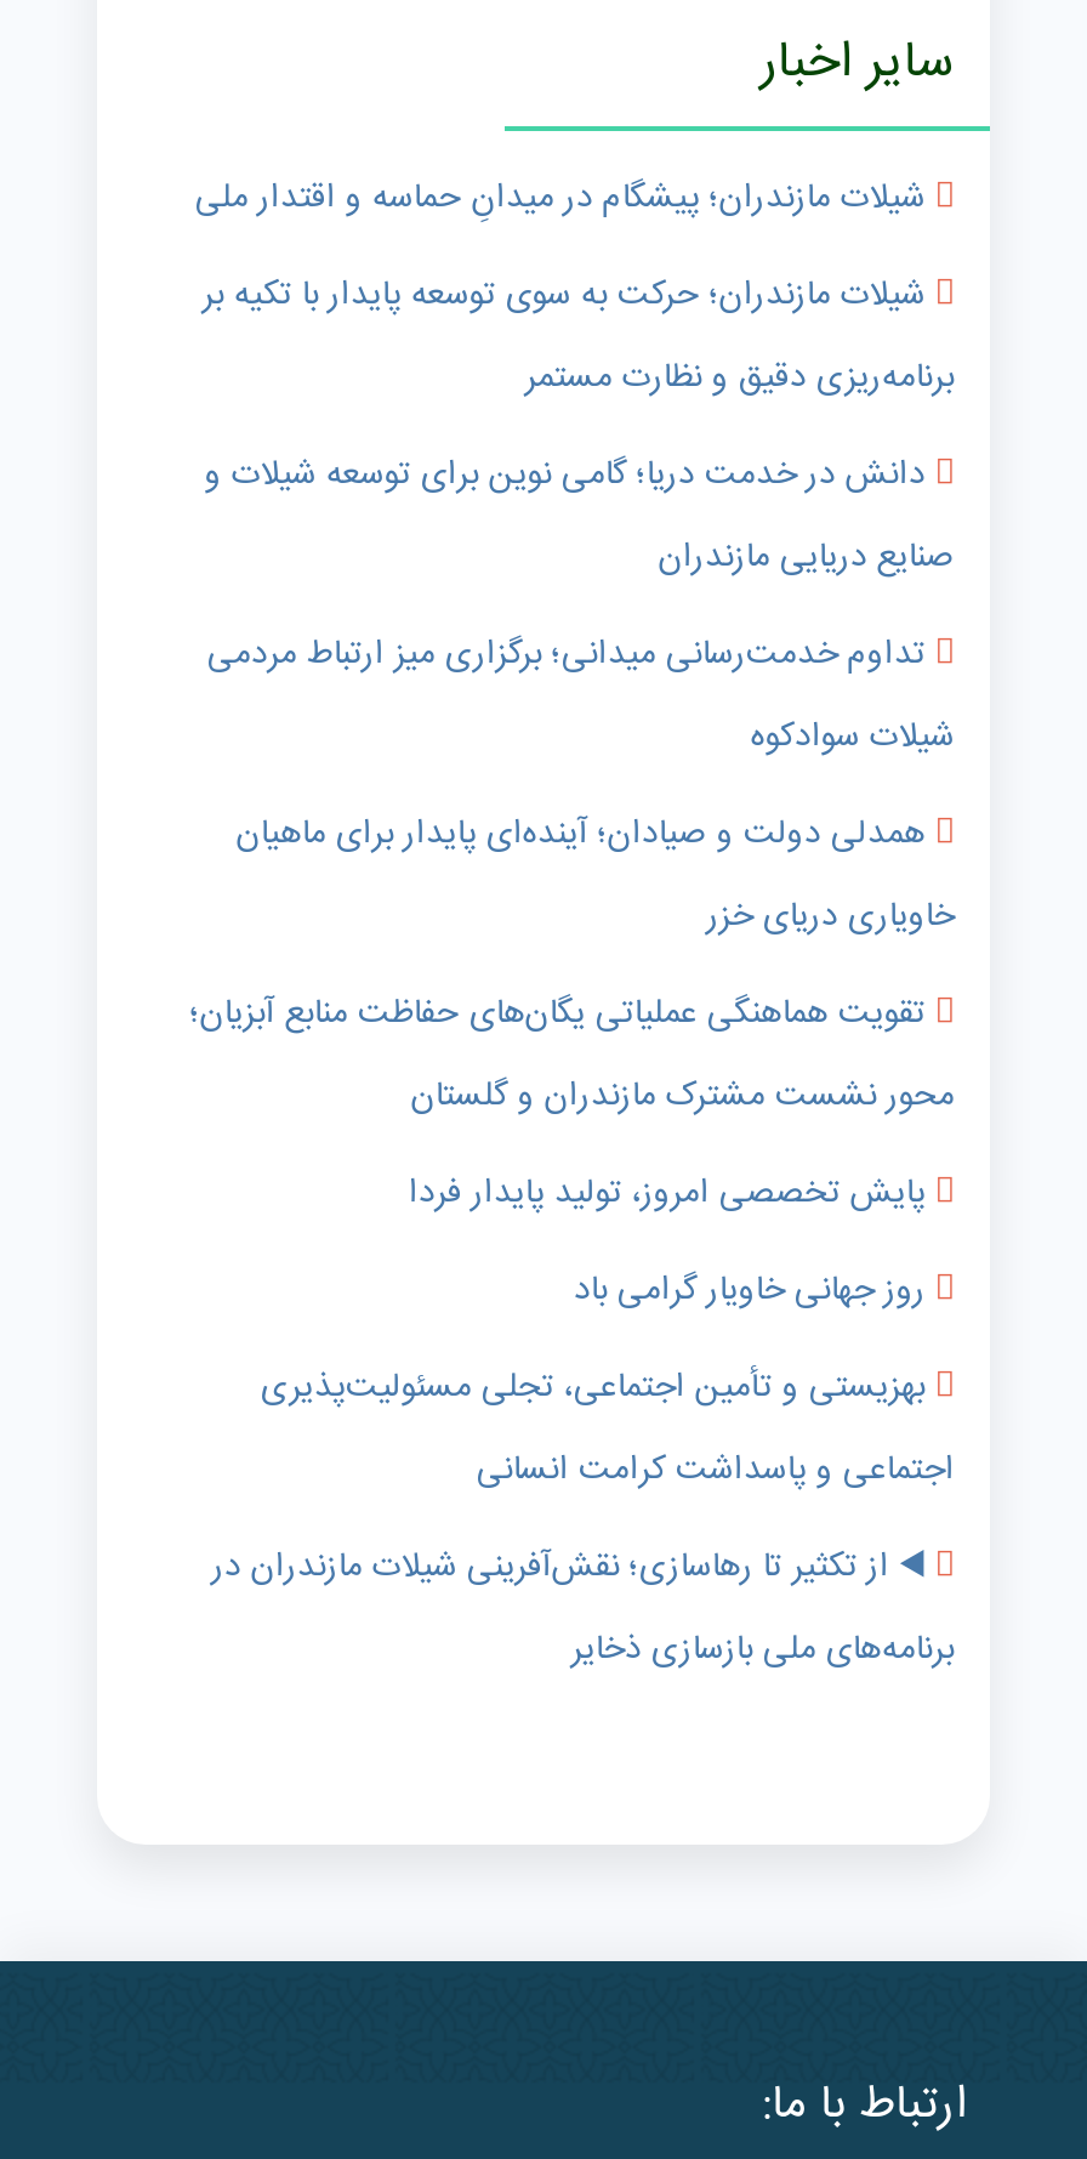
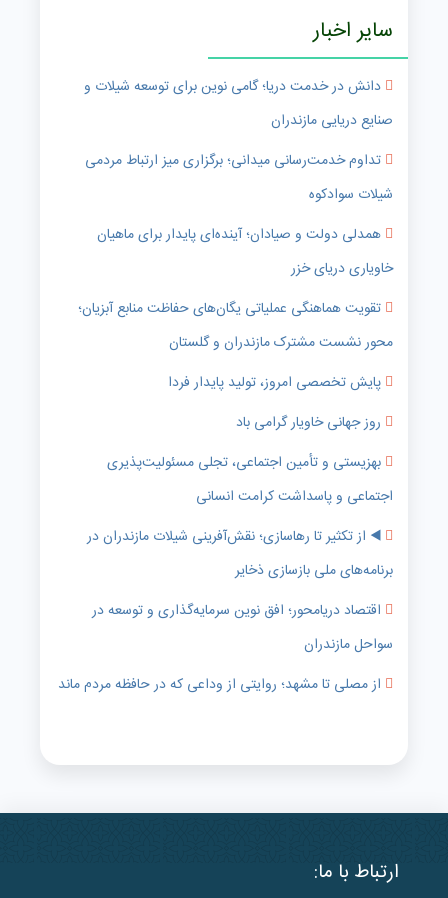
- شیلات مازندران؛ پیشگام در میدانِ حماسه و اقتدار ملی
- شیلات مازندران؛ حرکت به سوی توسعه پایدار با تکیه بر
- برنامه‌ریزی دقیق و نظارت مستمر

moved up: دانش در خدمت دریا؛ گامی نوین برای توسعه شیلات و | صنایع دریایی مازندران | تداوم خدمت‌رسانی میدانی؛ برگزاری میز ارتباط مردمی | ... | اجتماعی و پاسداشت کرامت انسانی | برنامه‌های ملی بازسازی ذخایر

+ اقتصاد دریا‌محور؛ افق نوین سرمایه‌گذاری و توسعه در
+ سواحل مازندران
+ از مصلی تا مشهد؛ روایتی از وداعی که در حافظه مردم ماند
